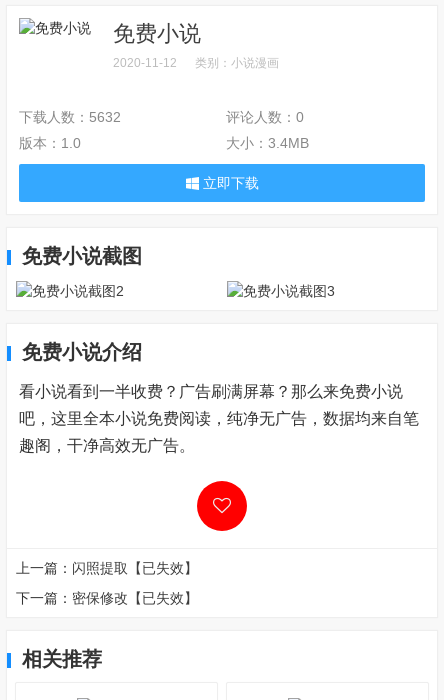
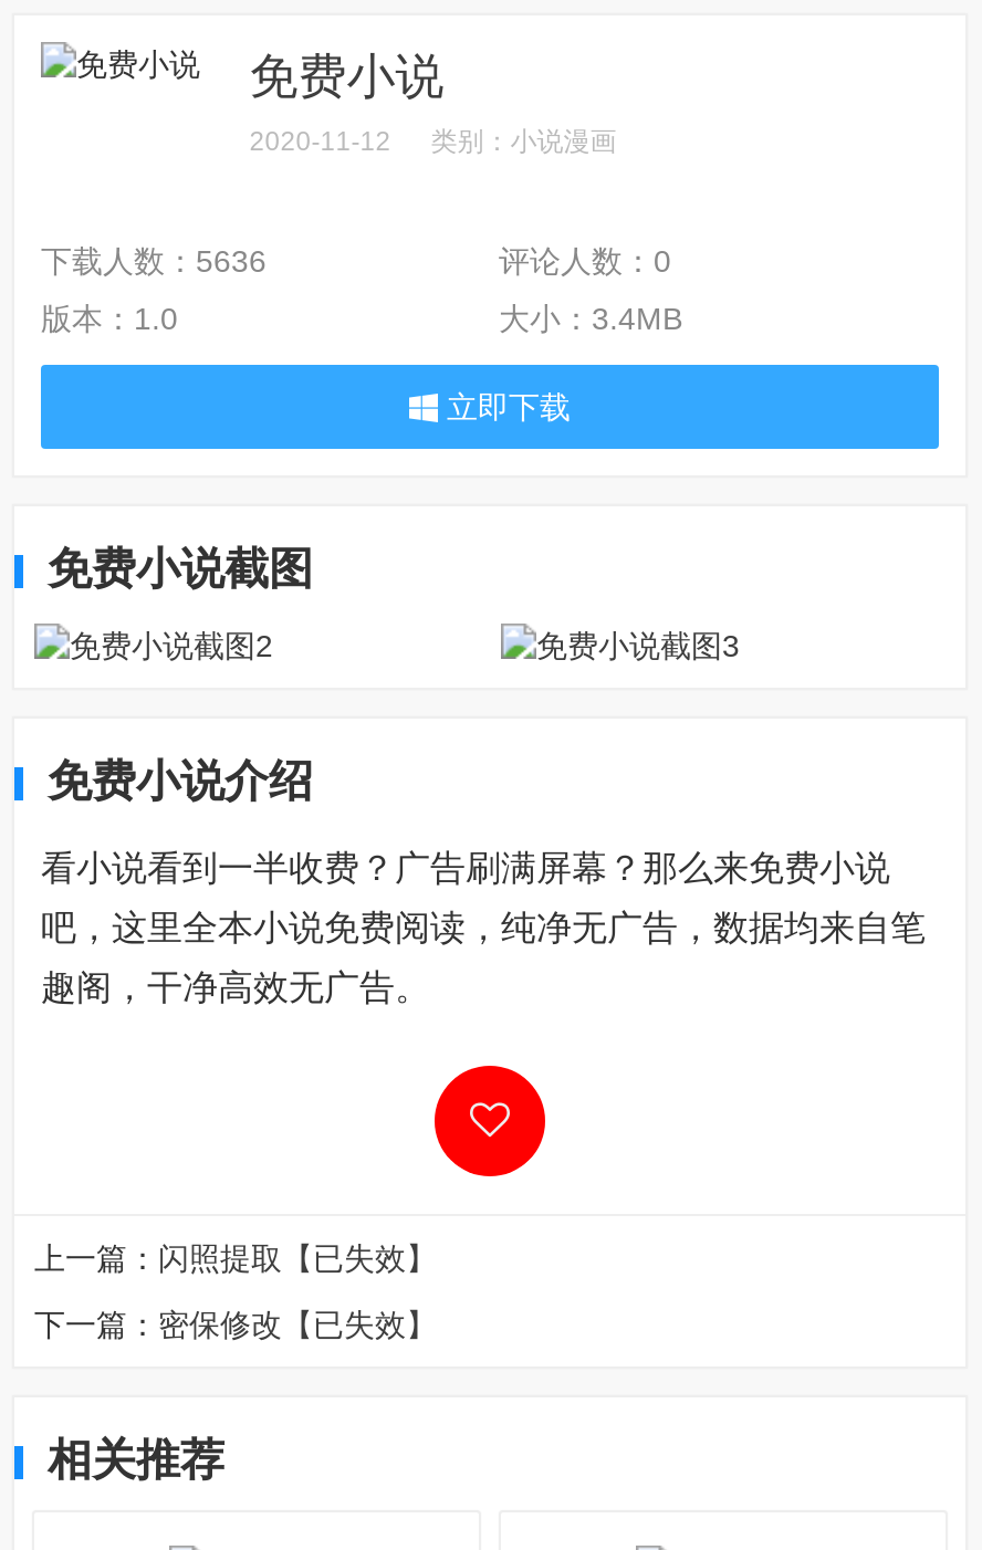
- 下载人数：5632
+ 下载人数：5636
